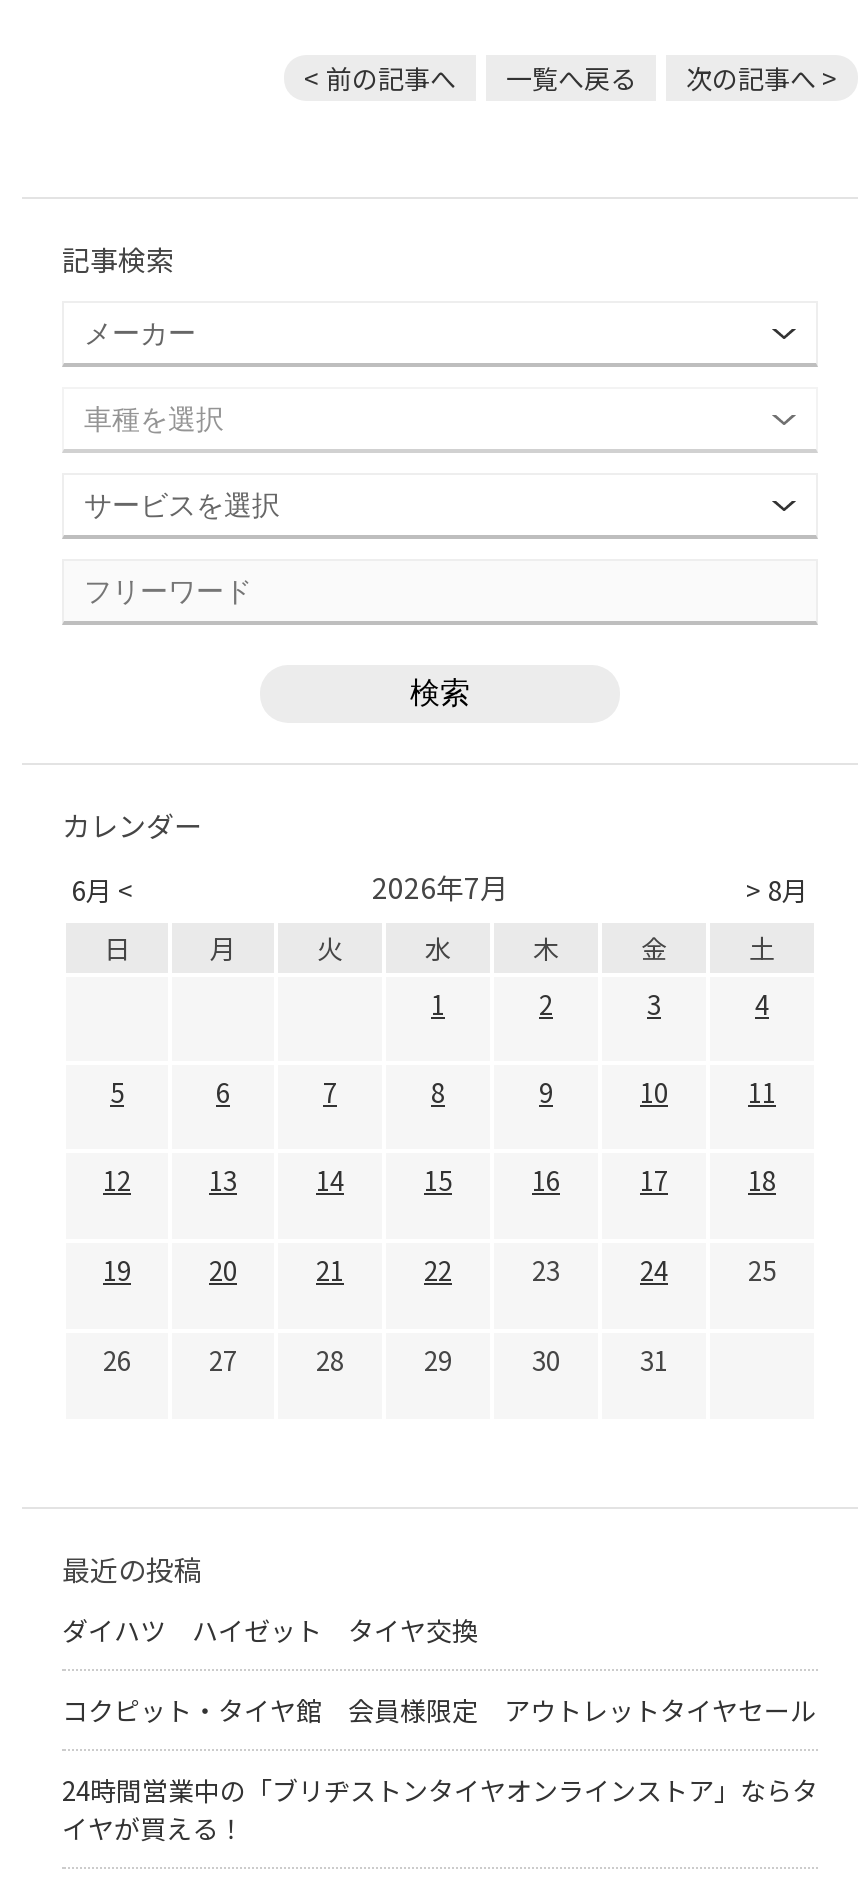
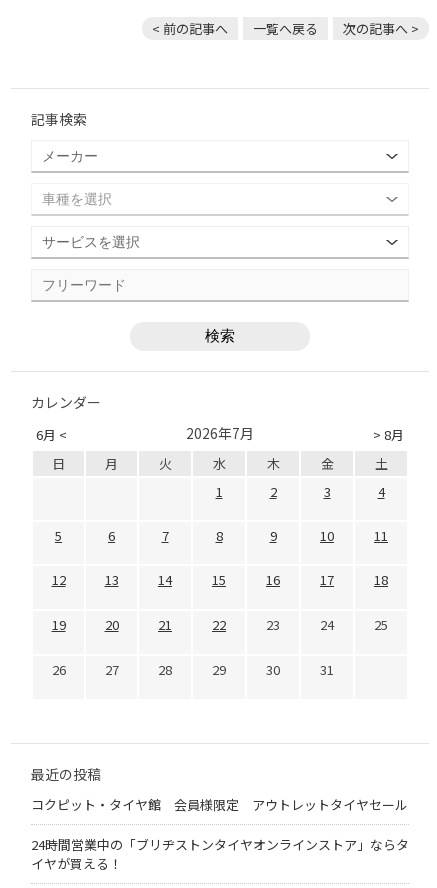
- ダイハツ ハイゼット タイヤ交換
